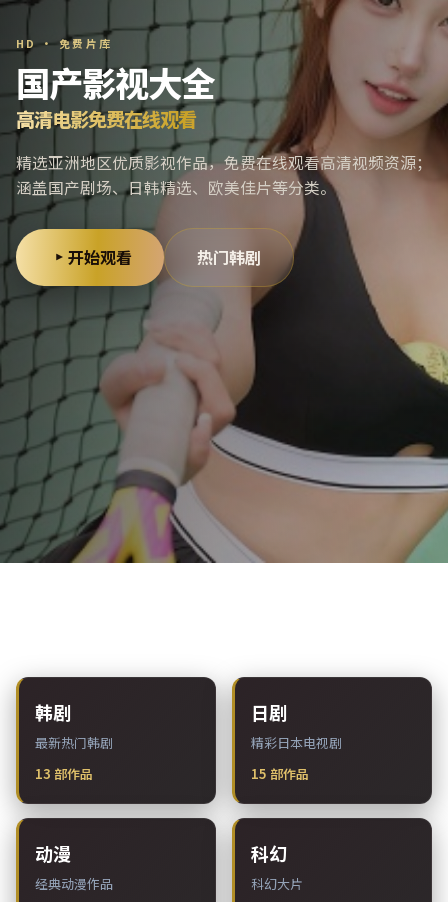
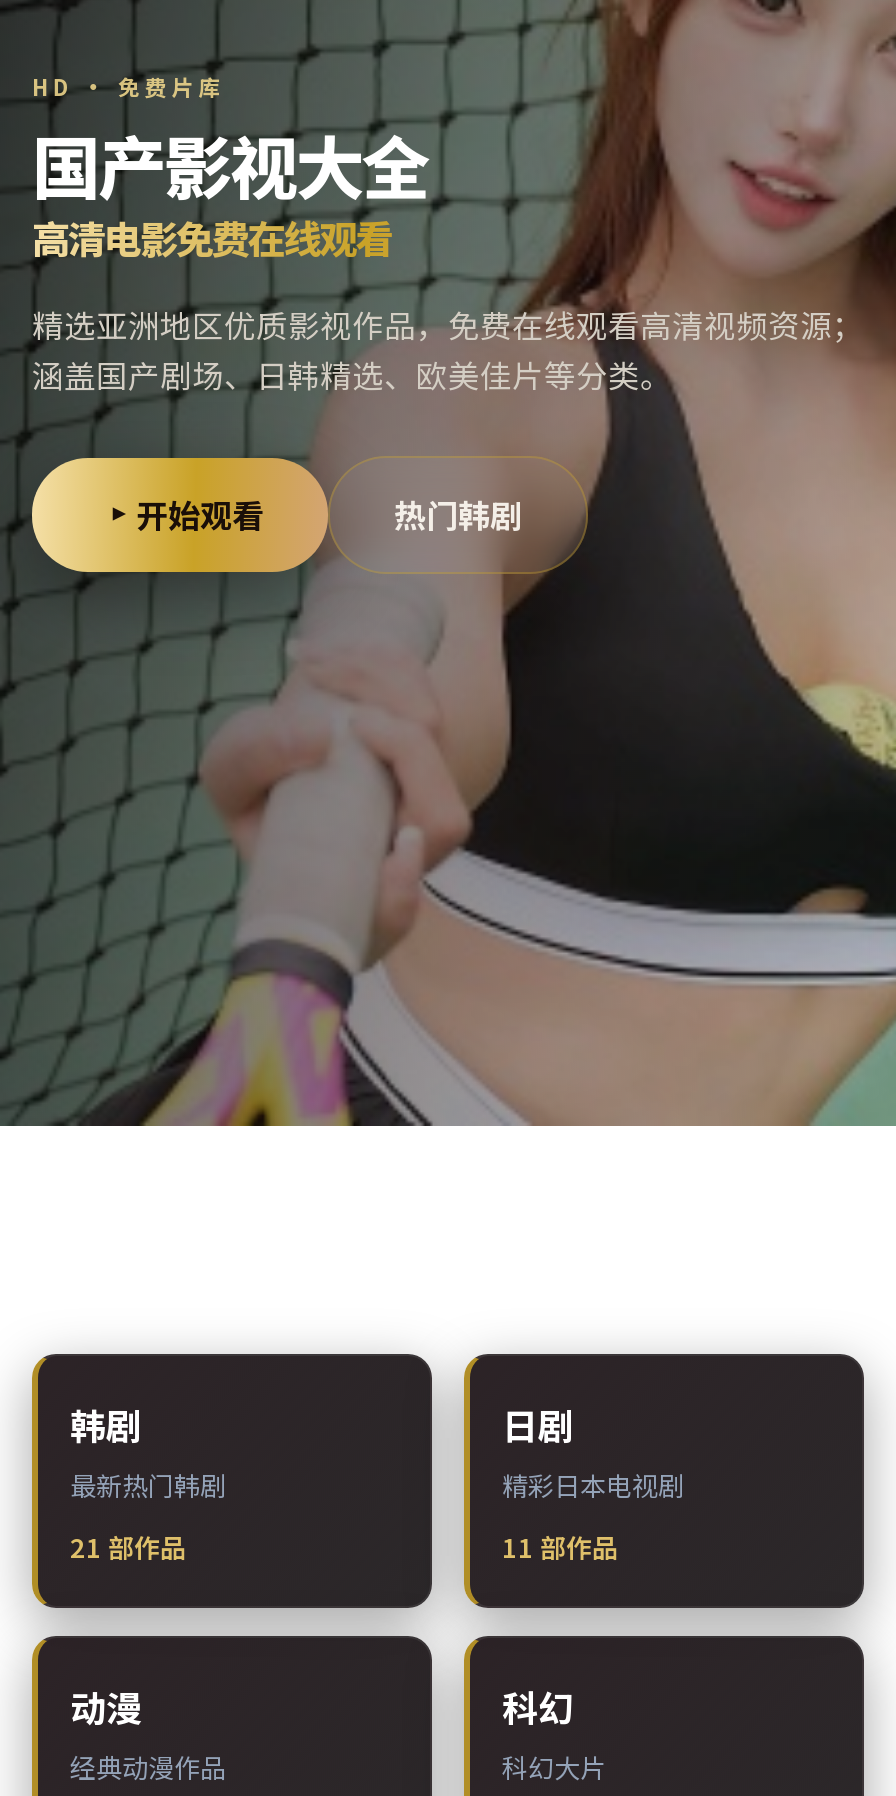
- 13部作品
+ 21部作品

- 15部作品
+ 11部作品
